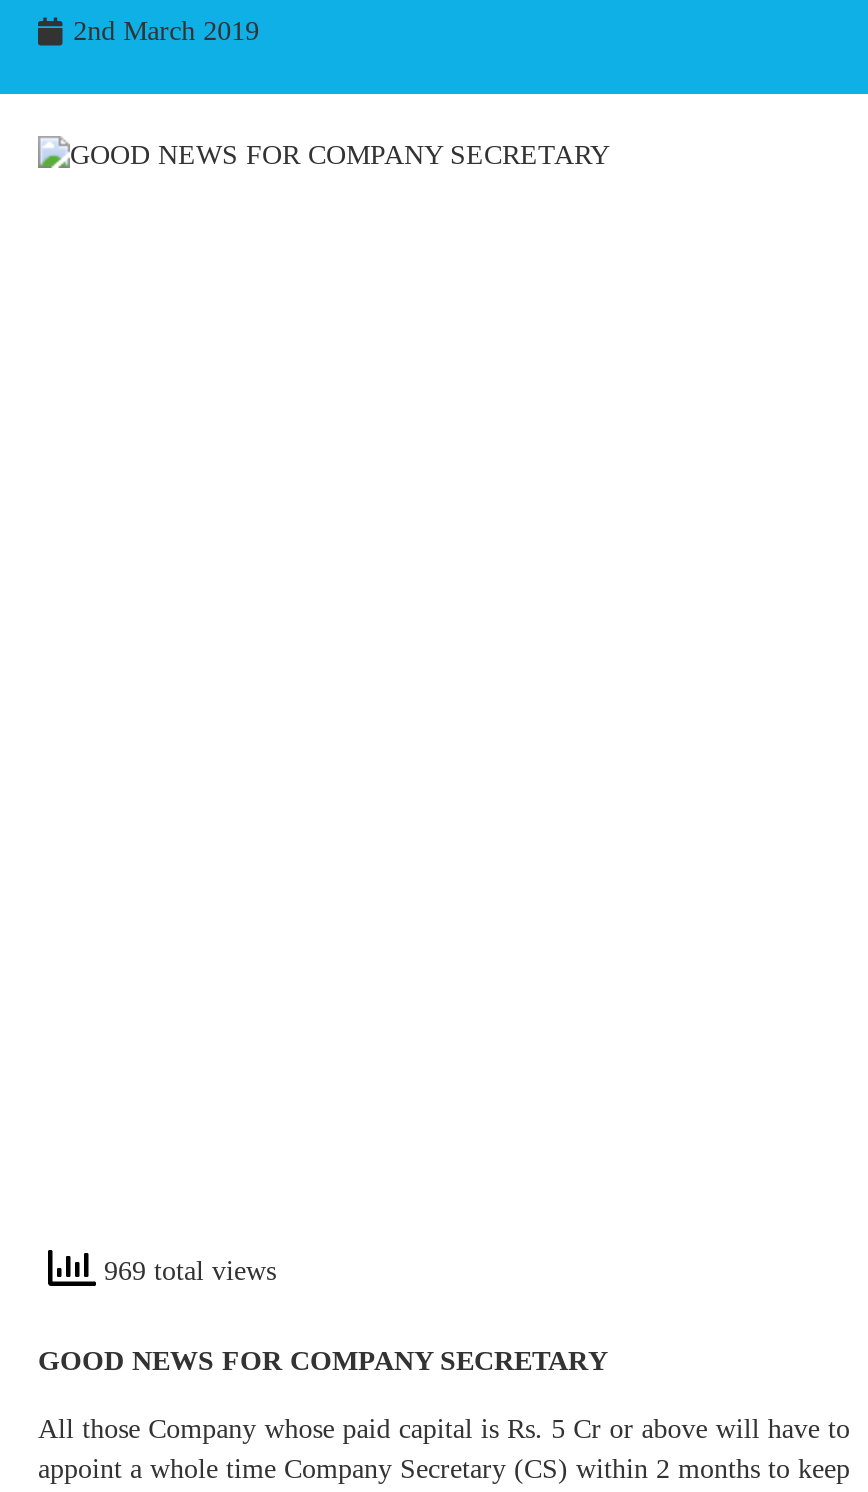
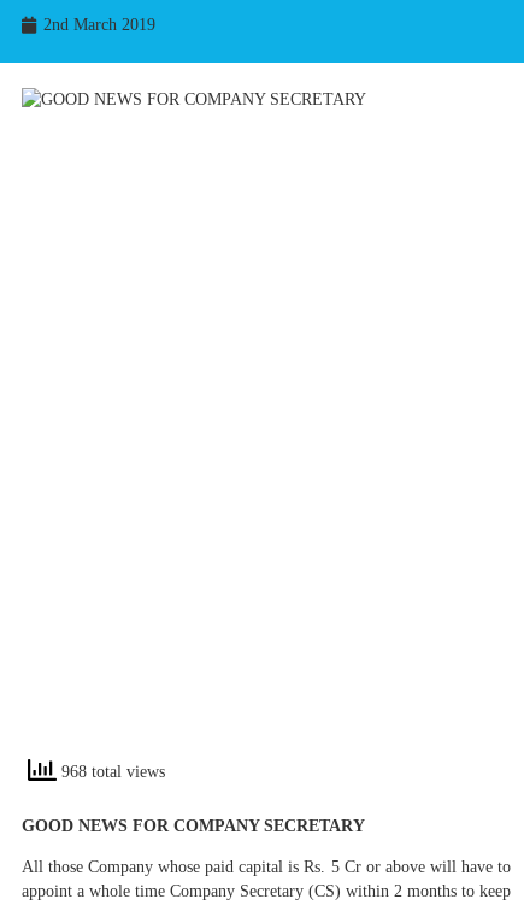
- 969 total views
+ 968 total views
